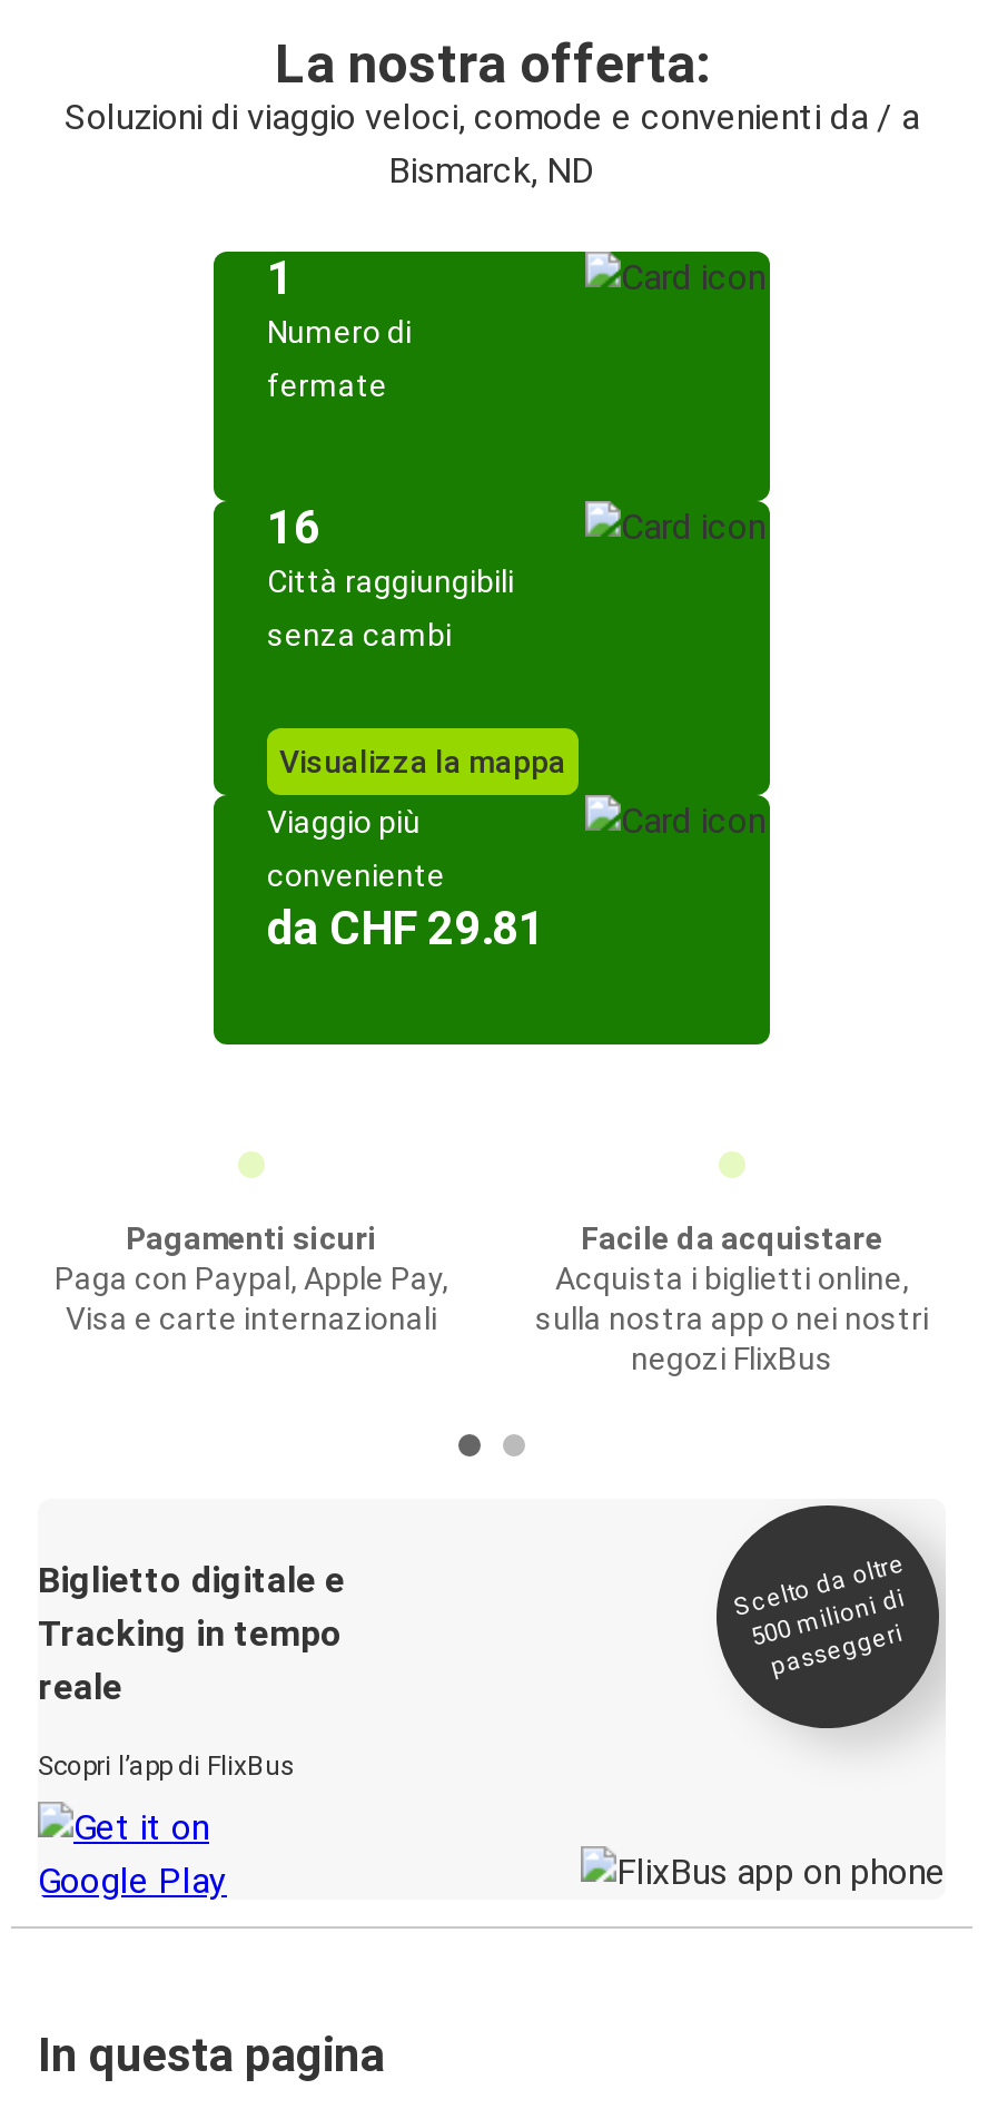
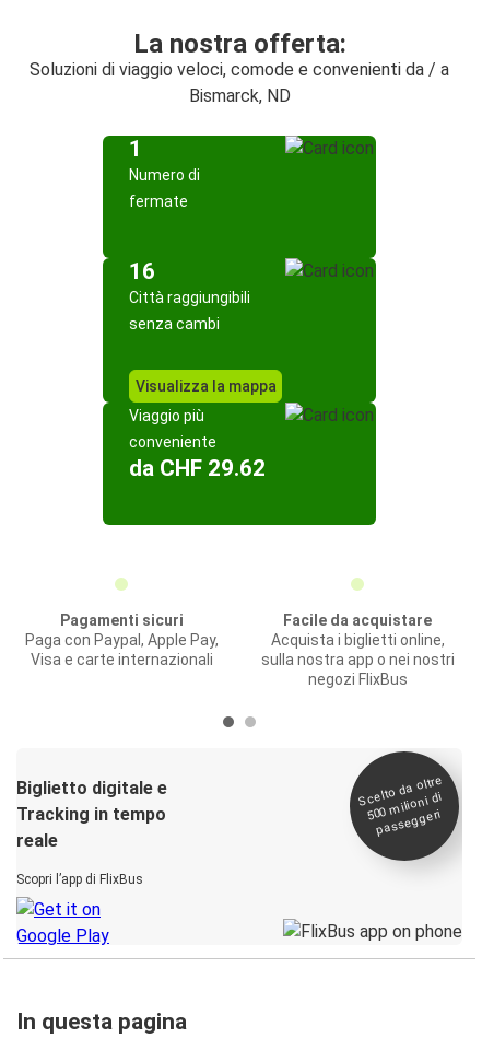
- da CHF 29.81
+ da CHF 29.62
